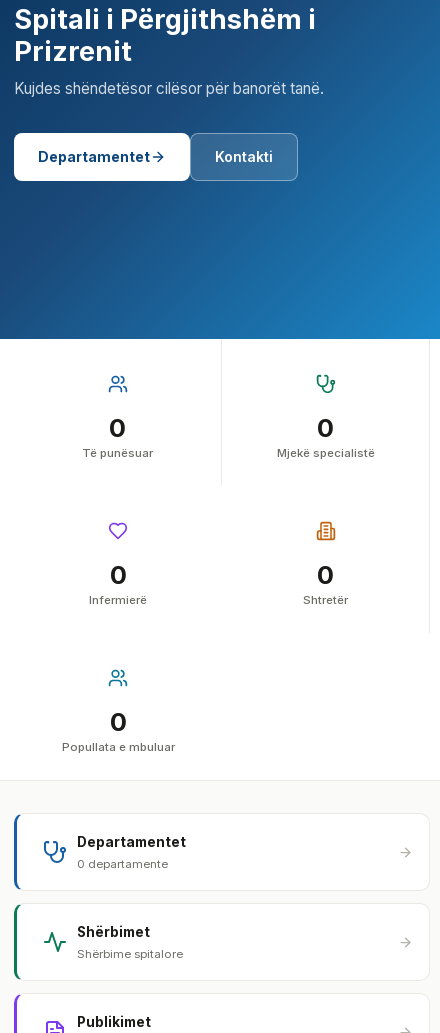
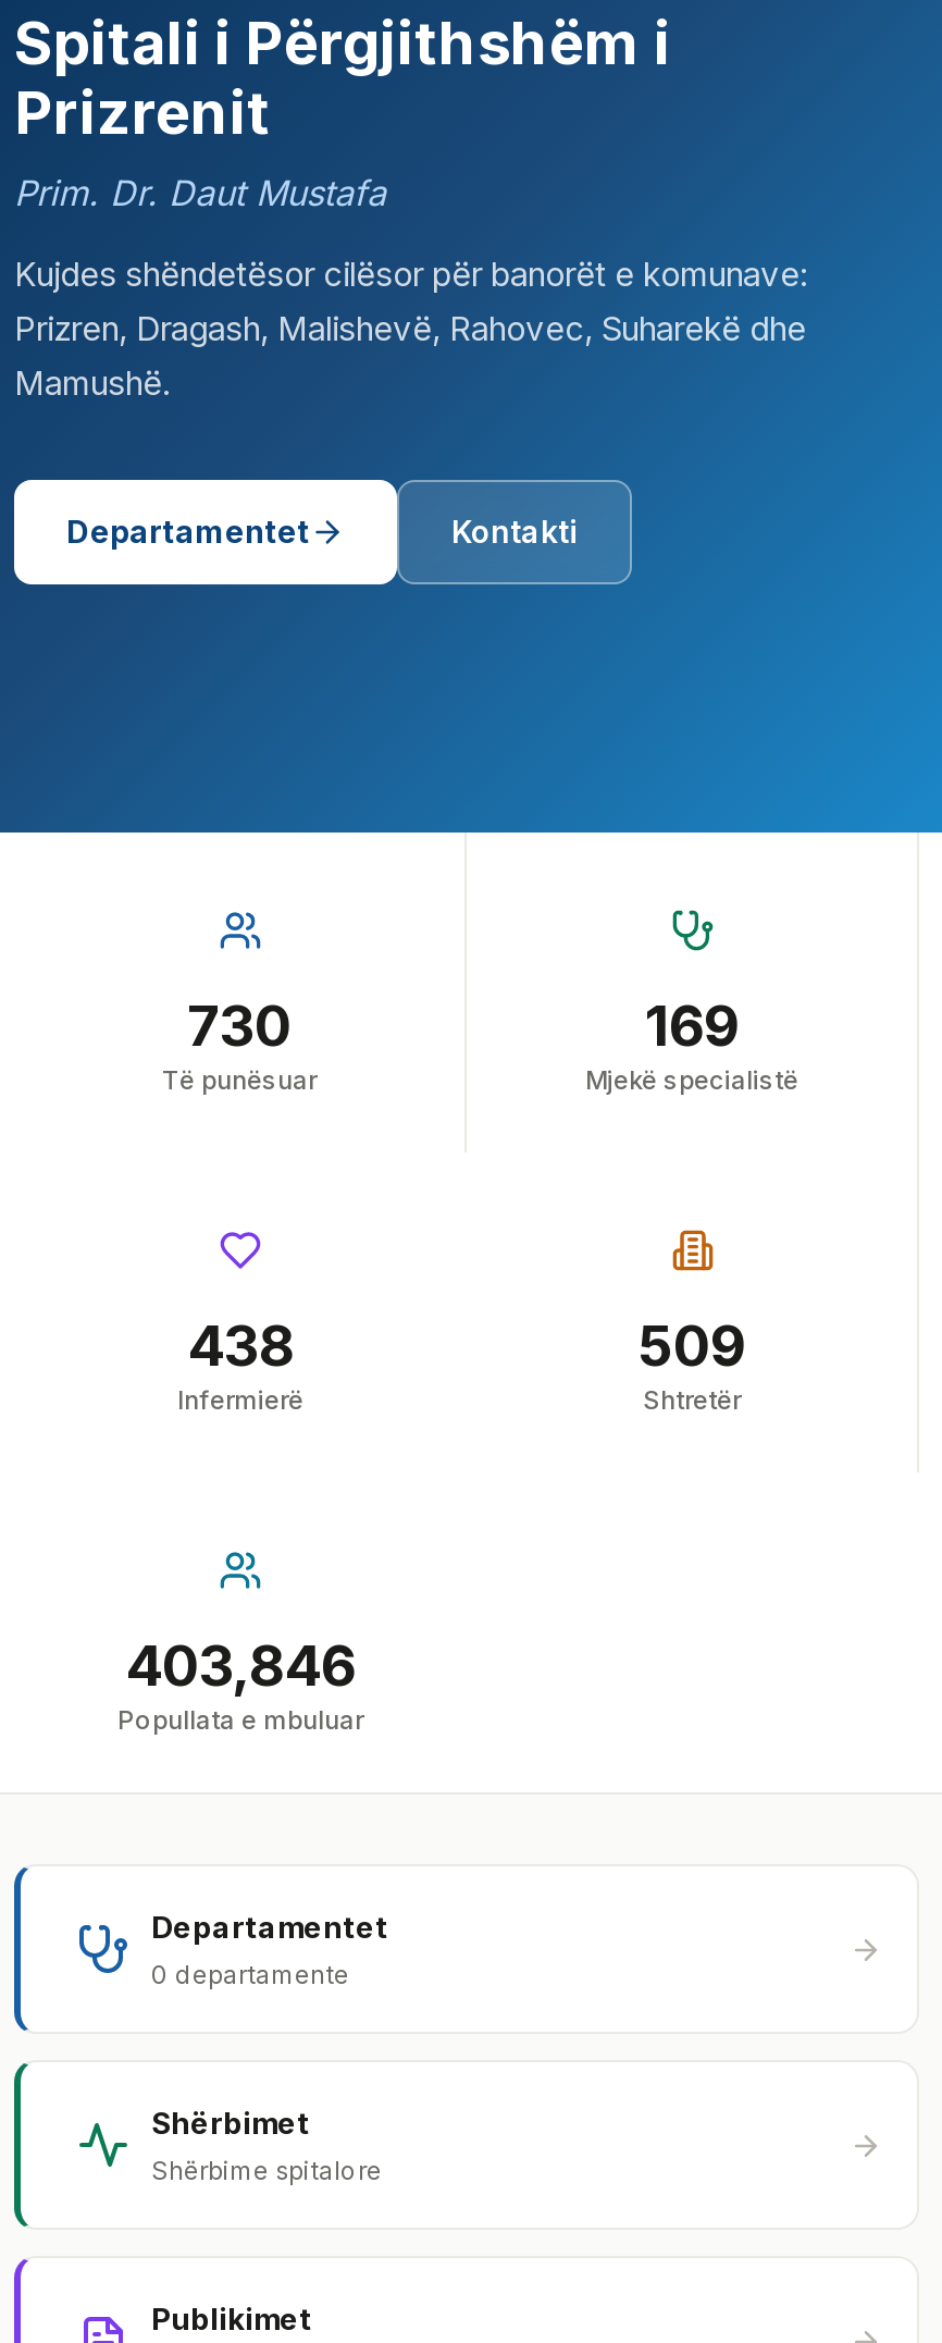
- Kujdes shëndetësor cilësor për banorët tanë.
+ Prim. Dr. Daut Mustafa
+ Kujdes shëndetësor cilësor për banorët e komunave:
+ Prizren, Dragash, Malishevë, Rahovec, Suharekë dhe
+ Mamushë.

moved down: Departamentet | Kontakti

- 0
+ 730

- 0
+ 169

- 0
+ 438

- 0
+ 509

- 0
+ 403,846
